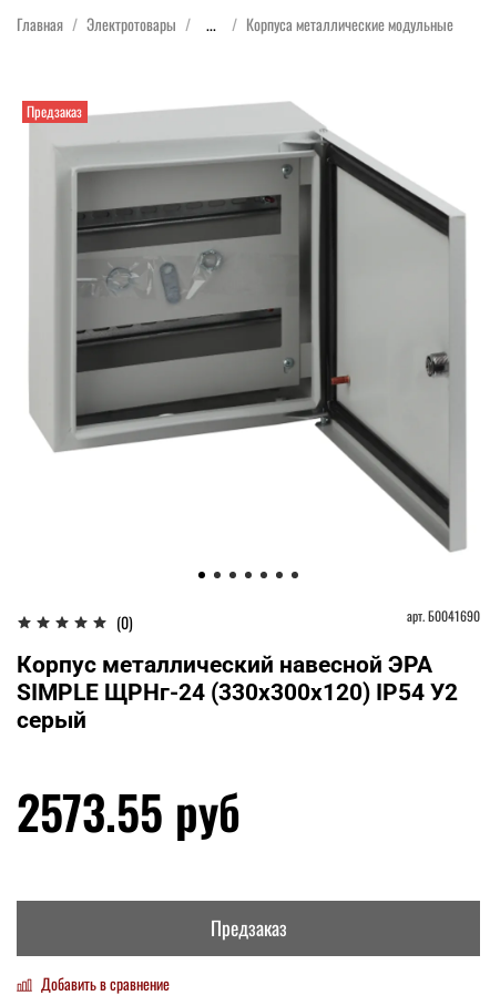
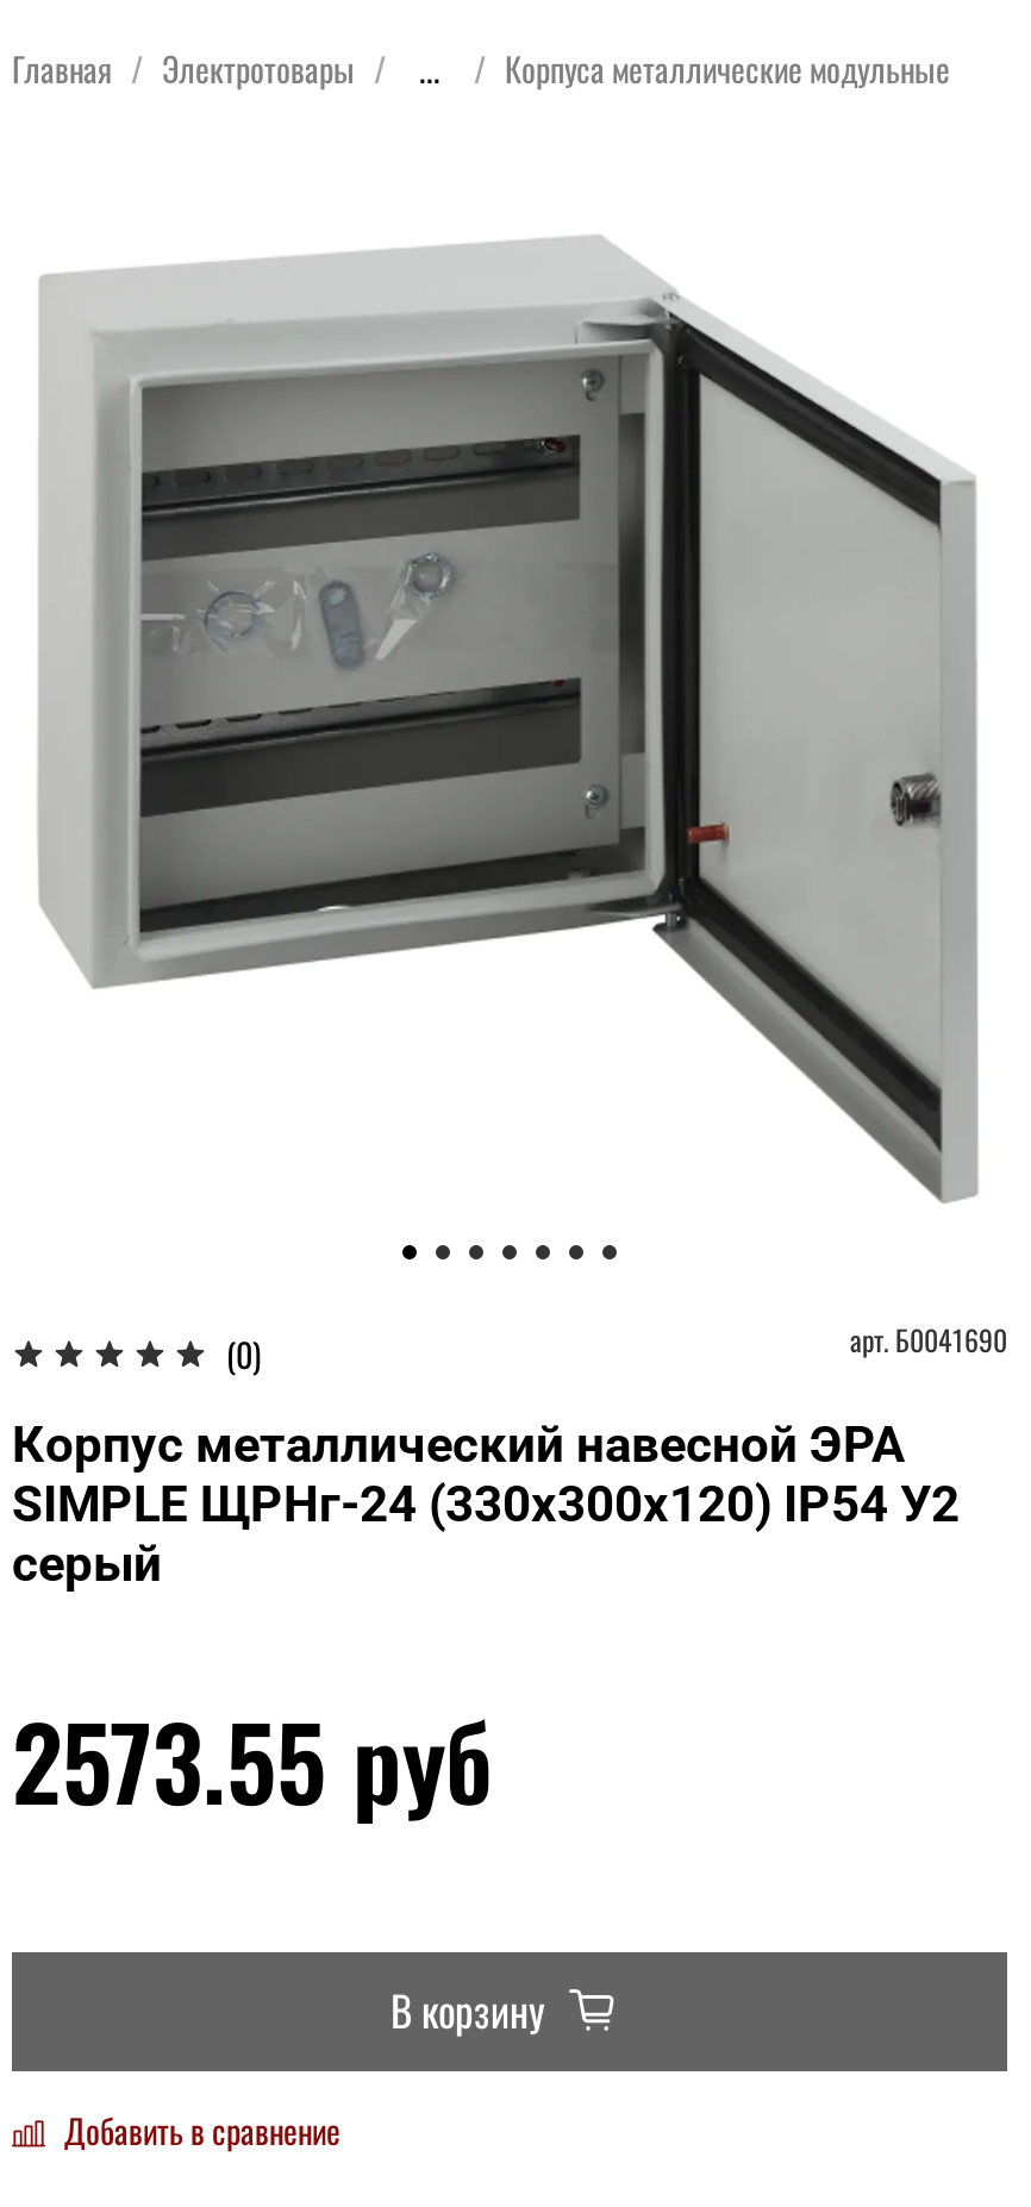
- Предзаказ

- Предзаказ
+ В корзину
